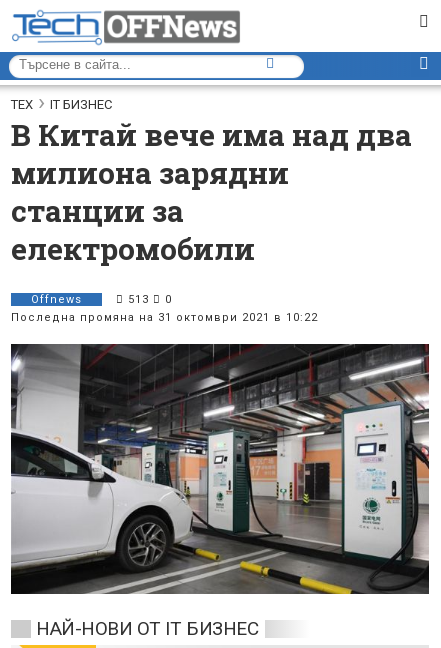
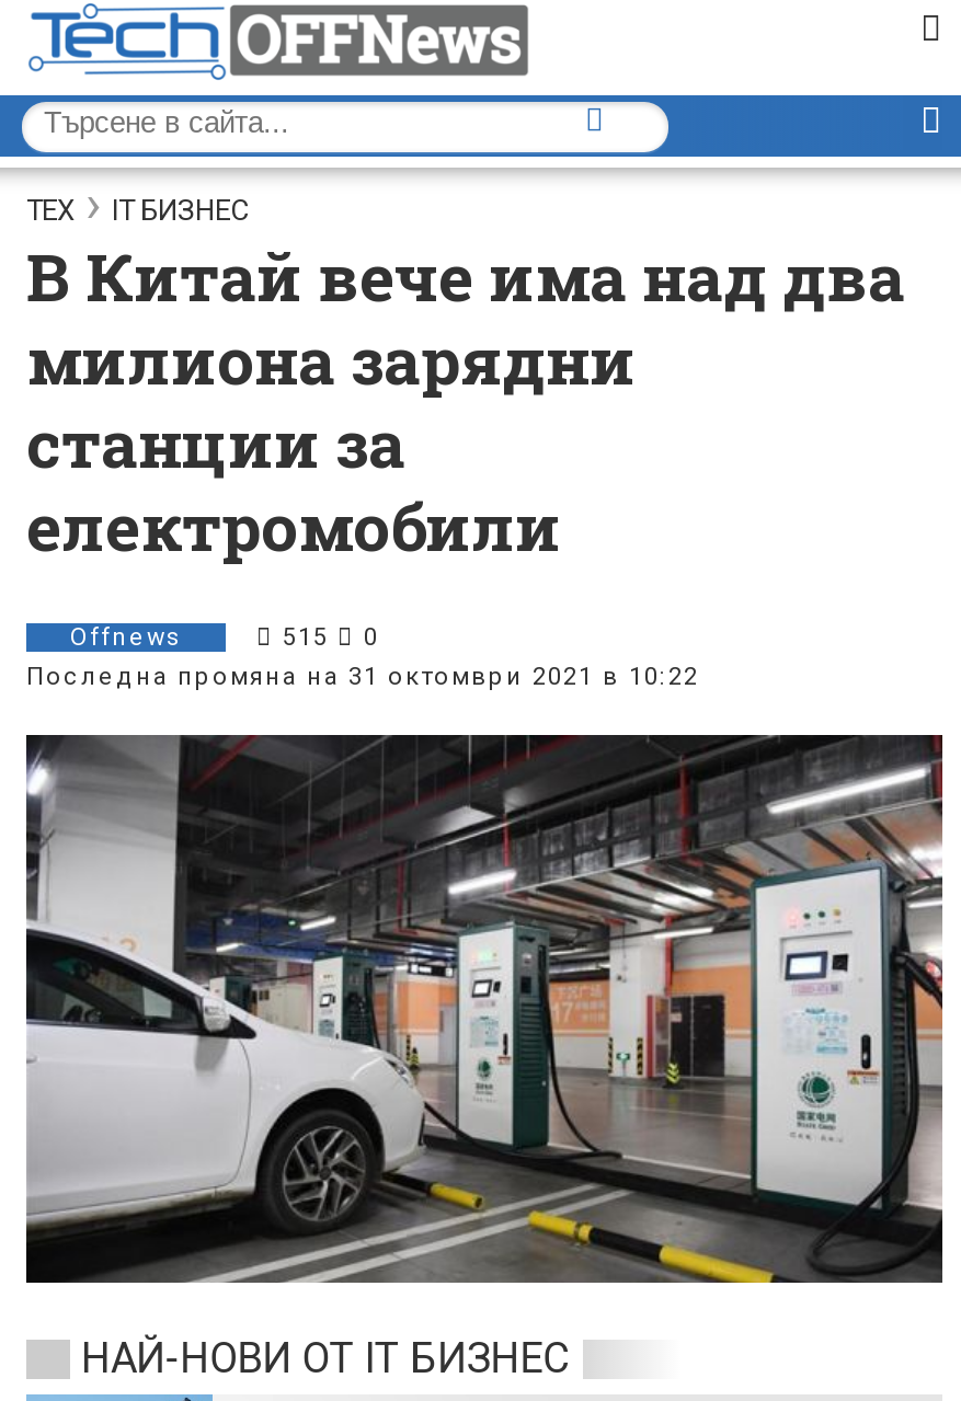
- 513 0
+ 515 0
